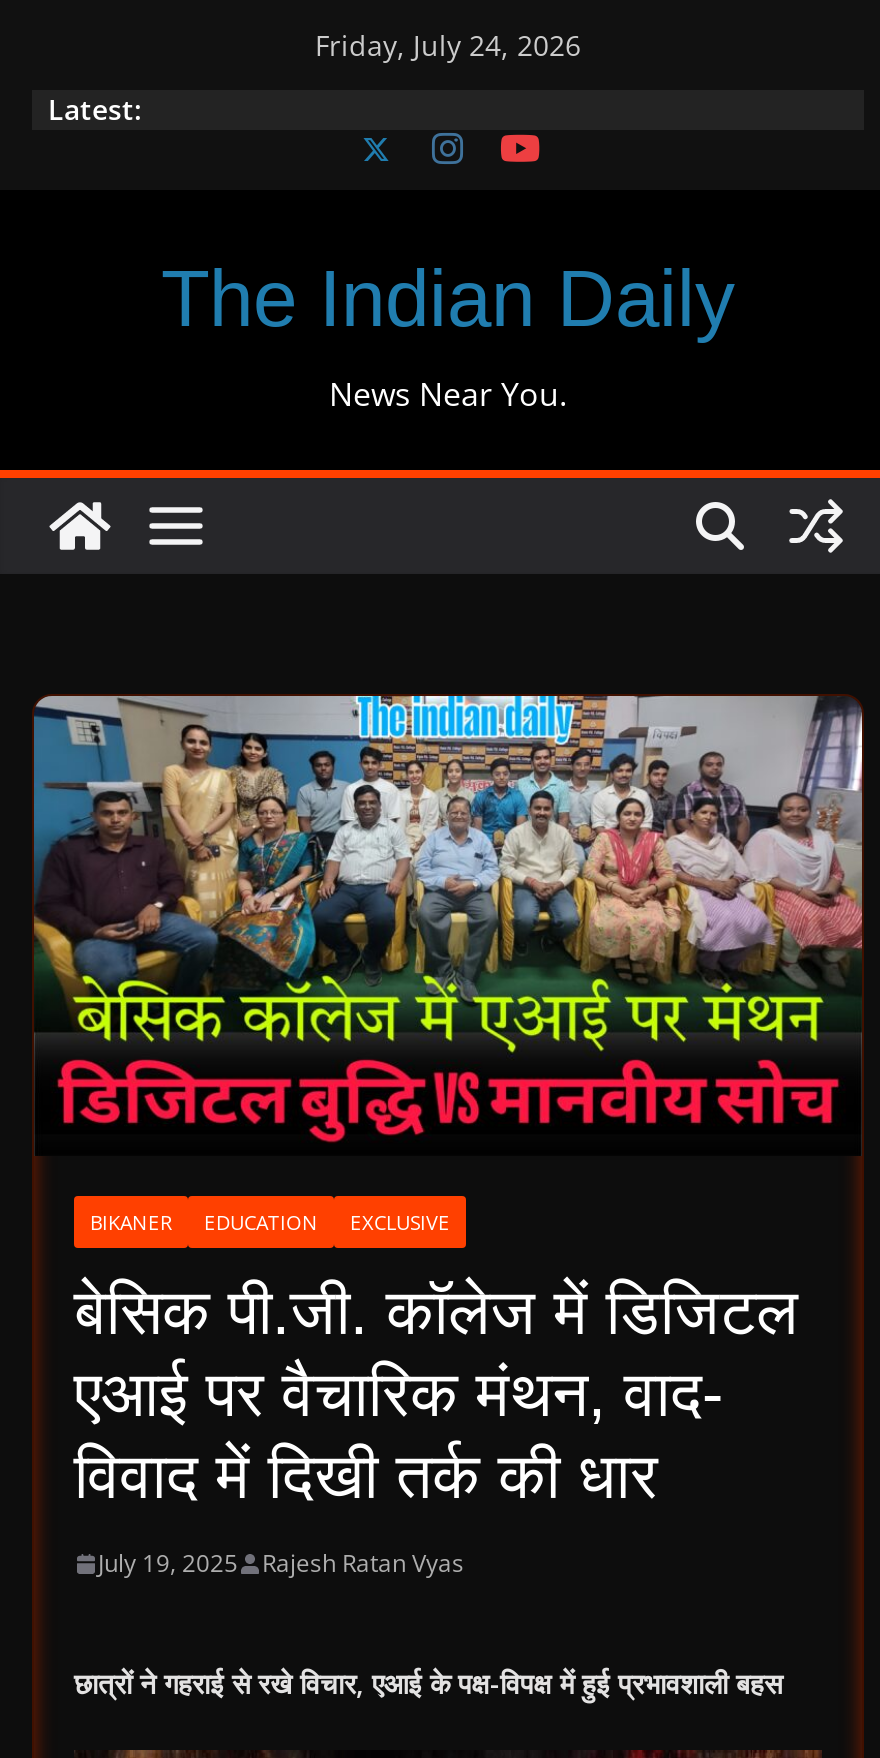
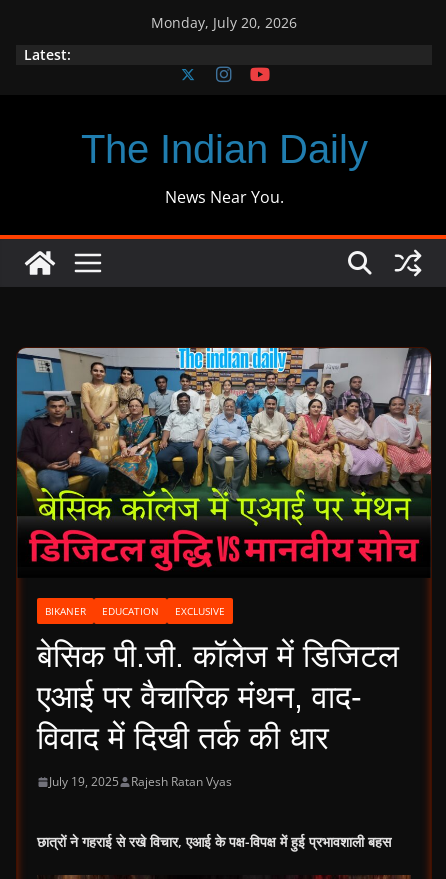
- Friday, July 24, 2026
+ Monday, July 20, 2026
